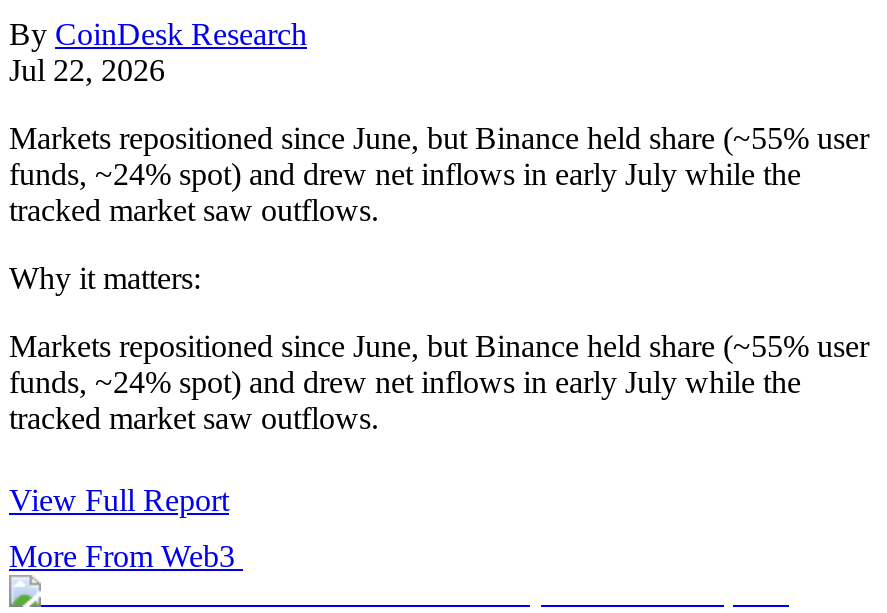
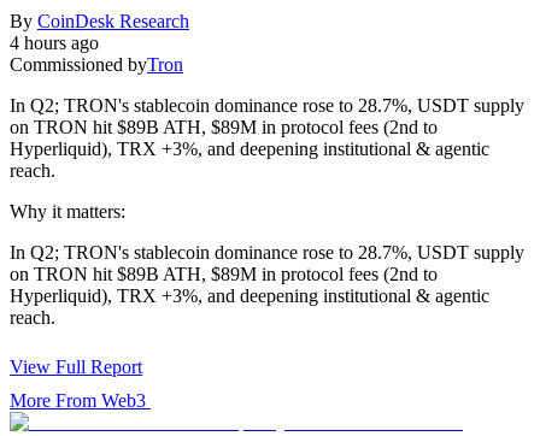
- Jul 22, 2026
+ 4 hours ago
+ Commissioned byTron

- Markets repositioned since June, but Binance held share (~55% user
- funds, ~24% spot) and drew net inflows in early July while the
- tracked market saw outflows.
+ In Q2; TRON's stablecoin dominance rose to 28.7%, USDT supply
+ on TRON hit $89B ATH, $89M in protocol fees (2nd to
+ Hyperliquid), TRX +3%, and deepening institutional & agentic
+ reach.

- Markets repositioned since June, but Binance held share (~55% user
- funds, ~24% spot) and drew net inflows in early July while the
- tracked market saw outflows.
+ In Q2; TRON's stablecoin dominance rose to 28.7%, USDT supply
+ on TRON hit $89B ATH, $89M in protocol fees (2nd to
+ Hyperliquid), TRX +3%, and deepening institutional & agentic
+ reach.
